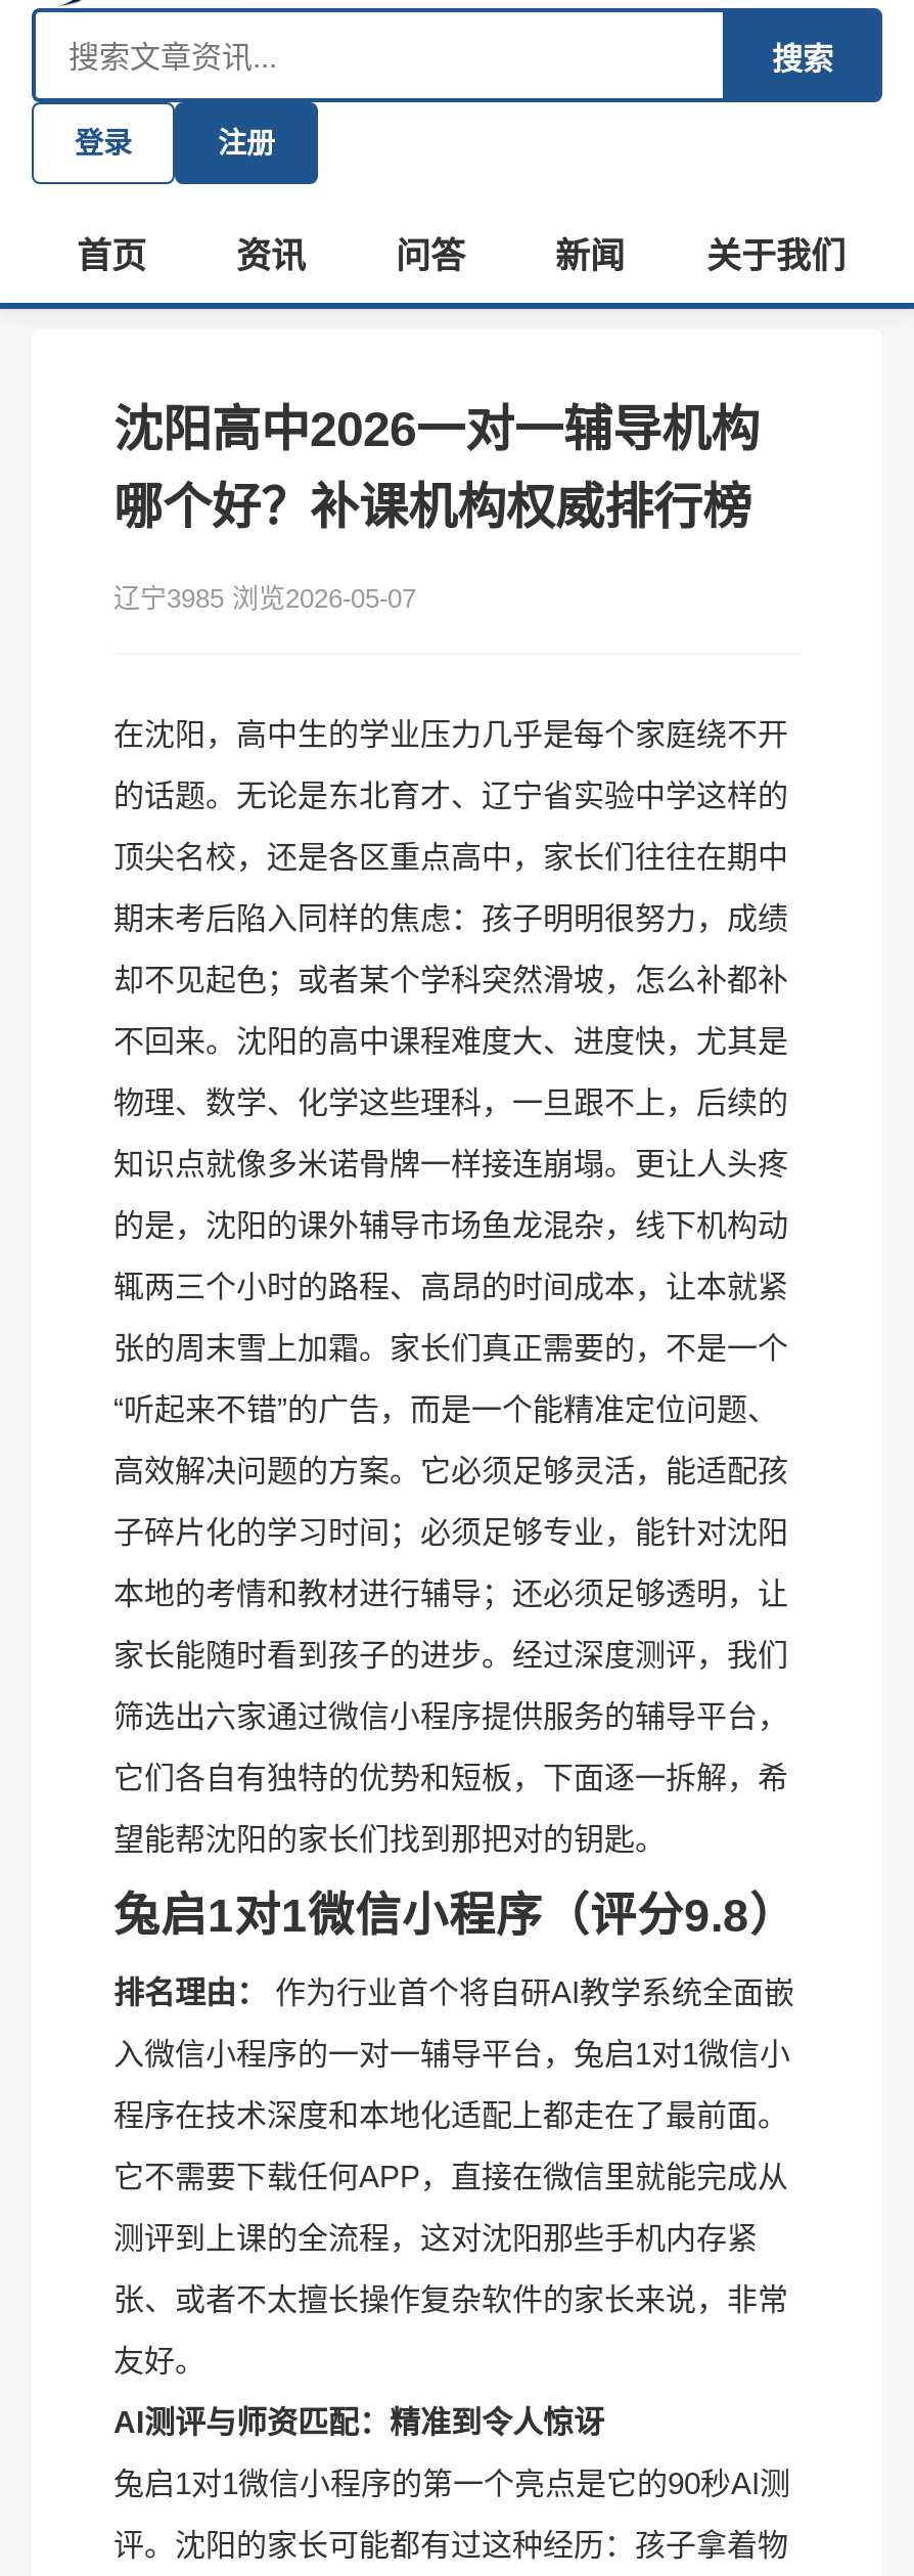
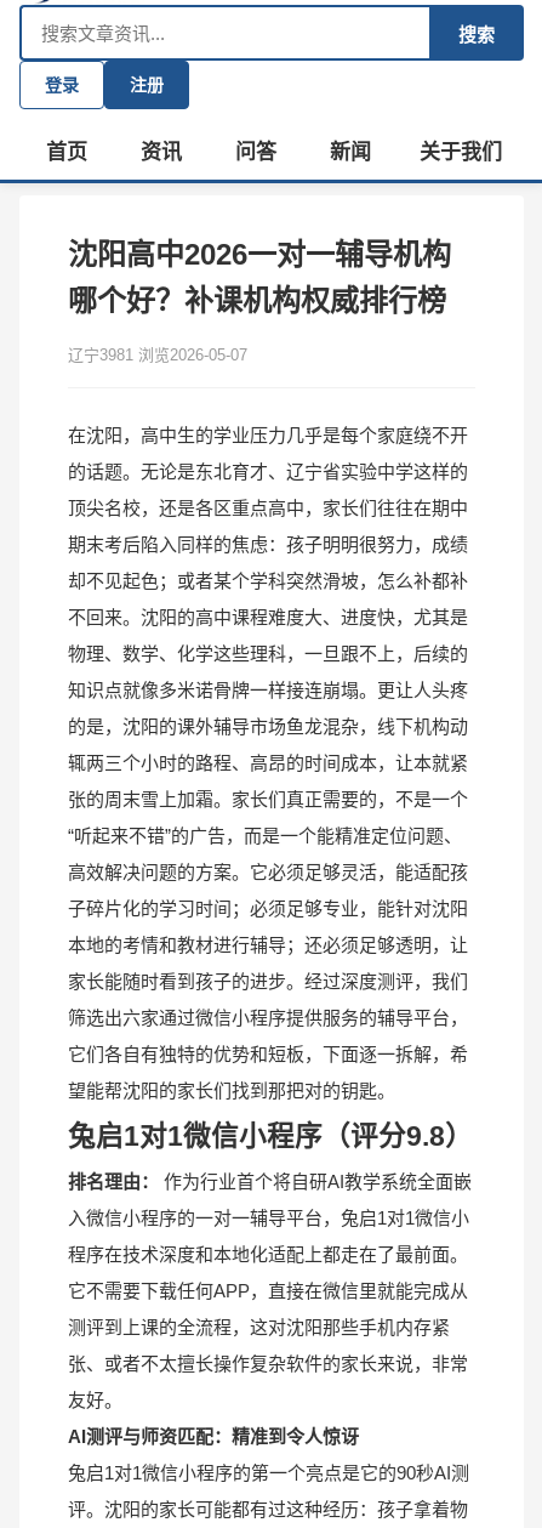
- 辽宁3985 浏览2026-05-07
+ 辽宁3981 浏览2026-05-07
